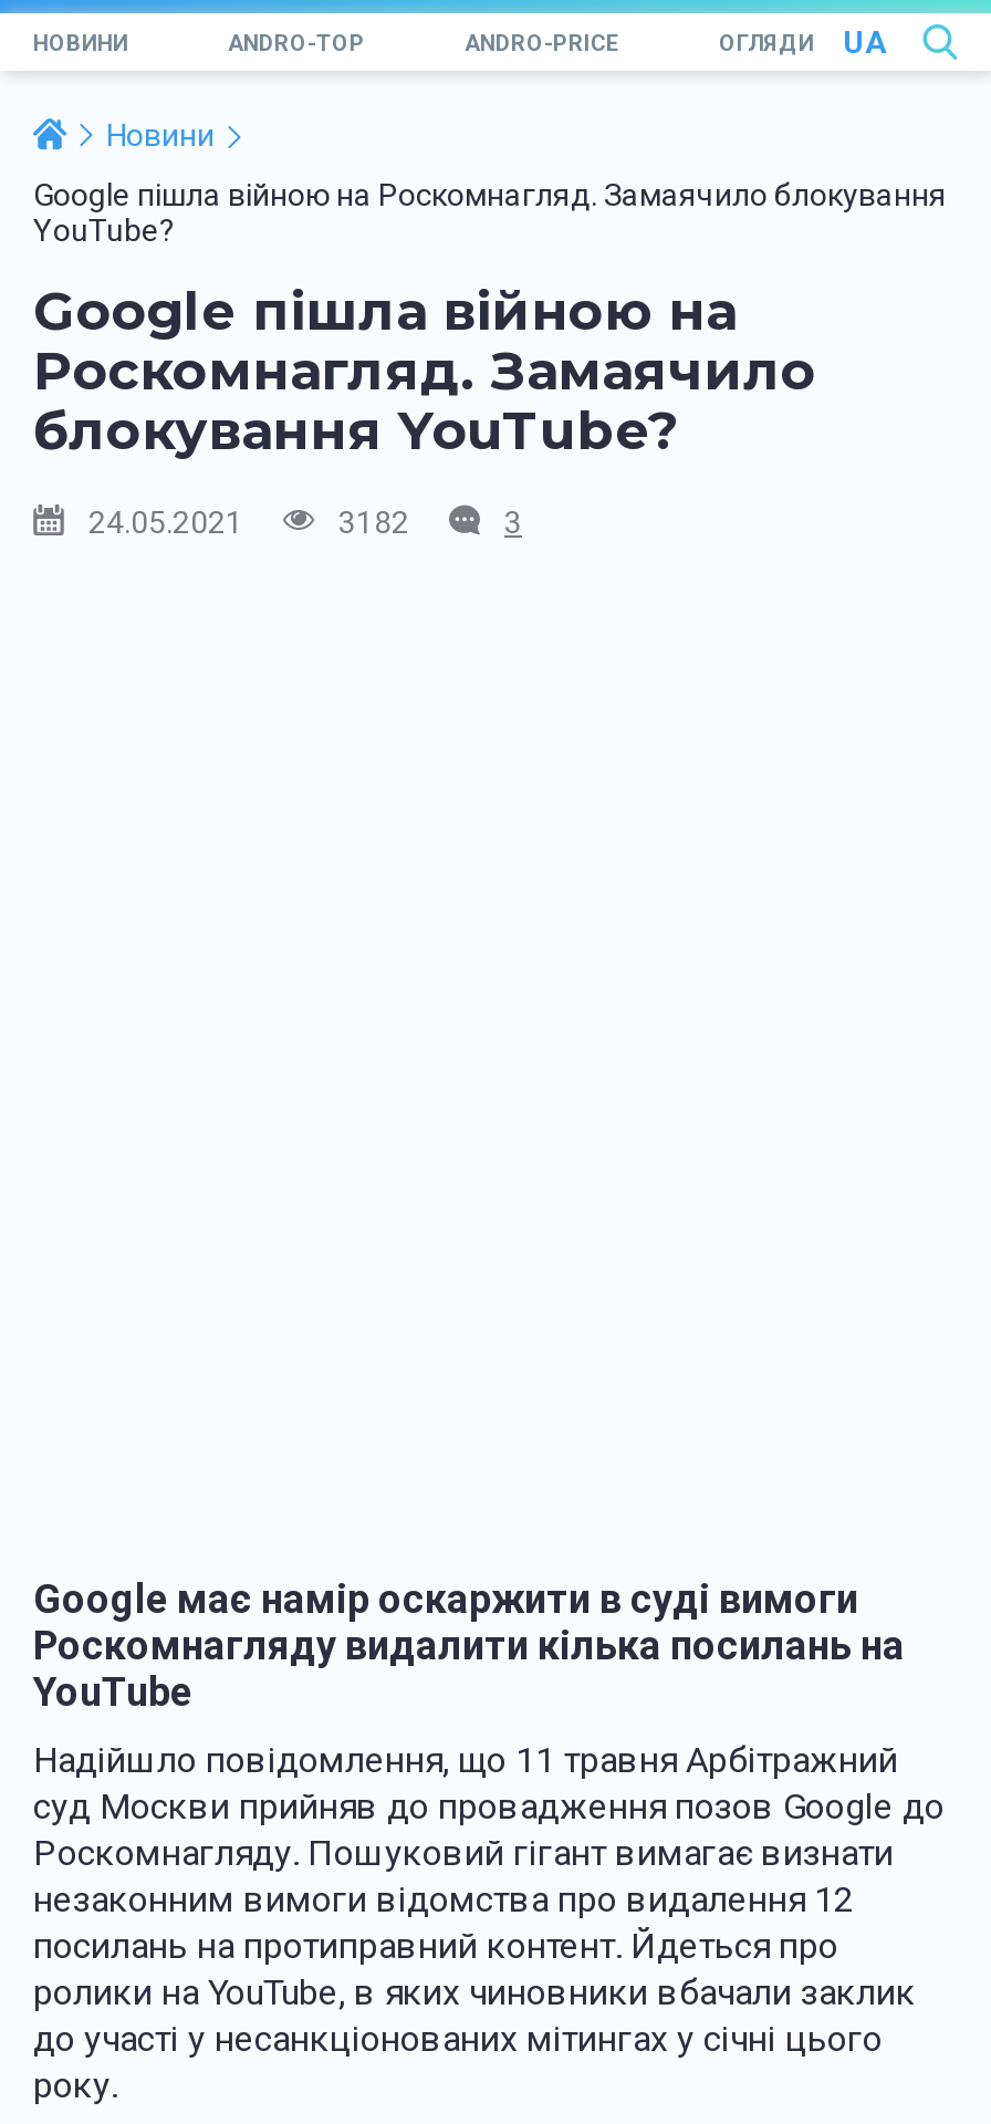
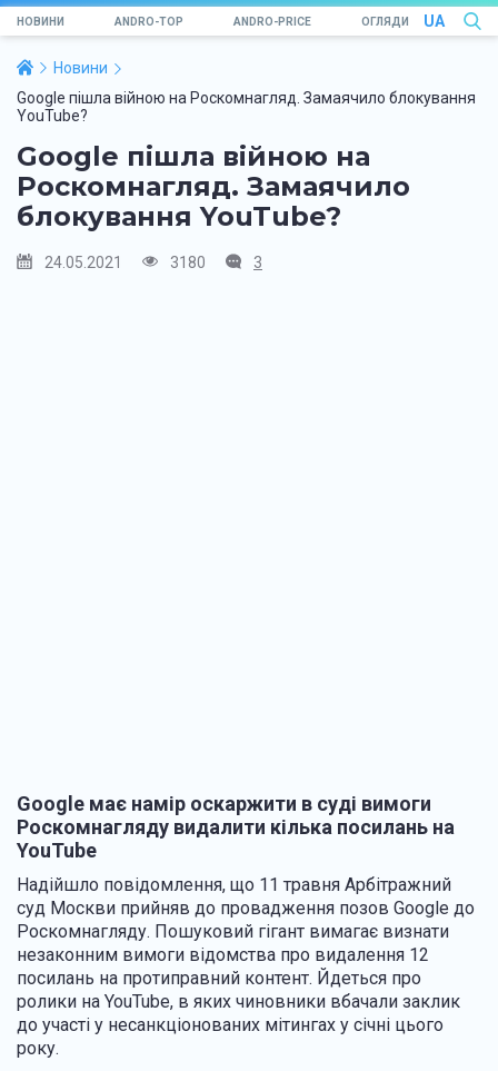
- 3182
+ 3180
